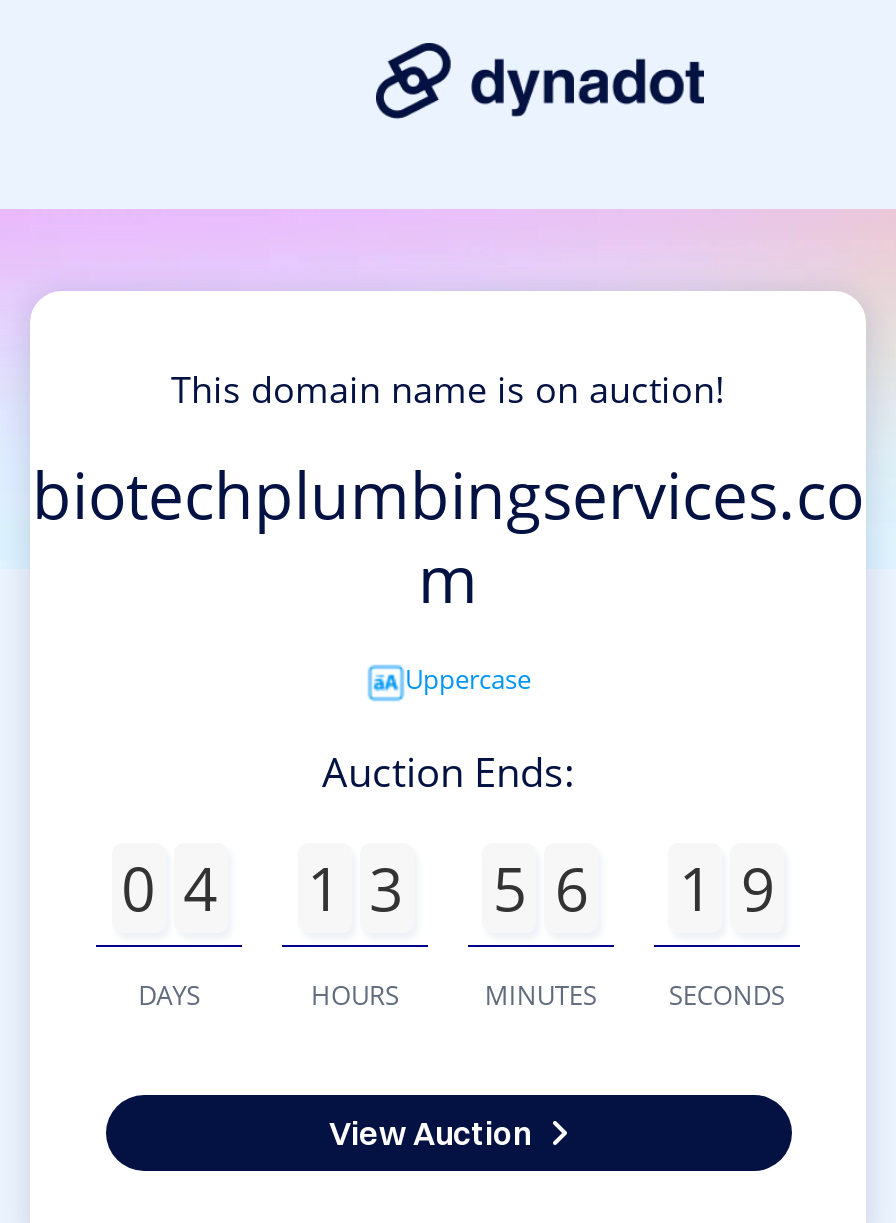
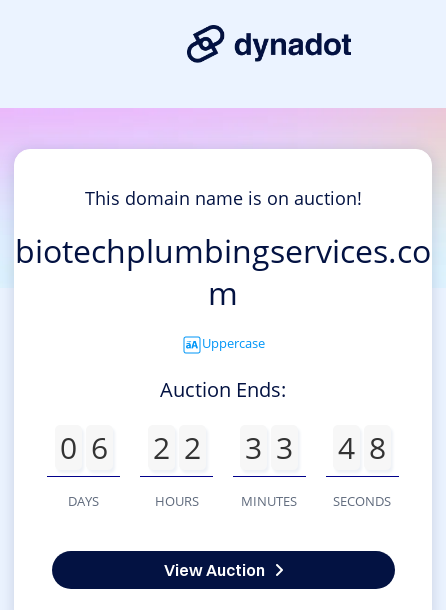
- 0 4
+ 0 6

- 1 3
+ 2 2

- 5 6
+ 3 3

- 1 9
+ 4 8
